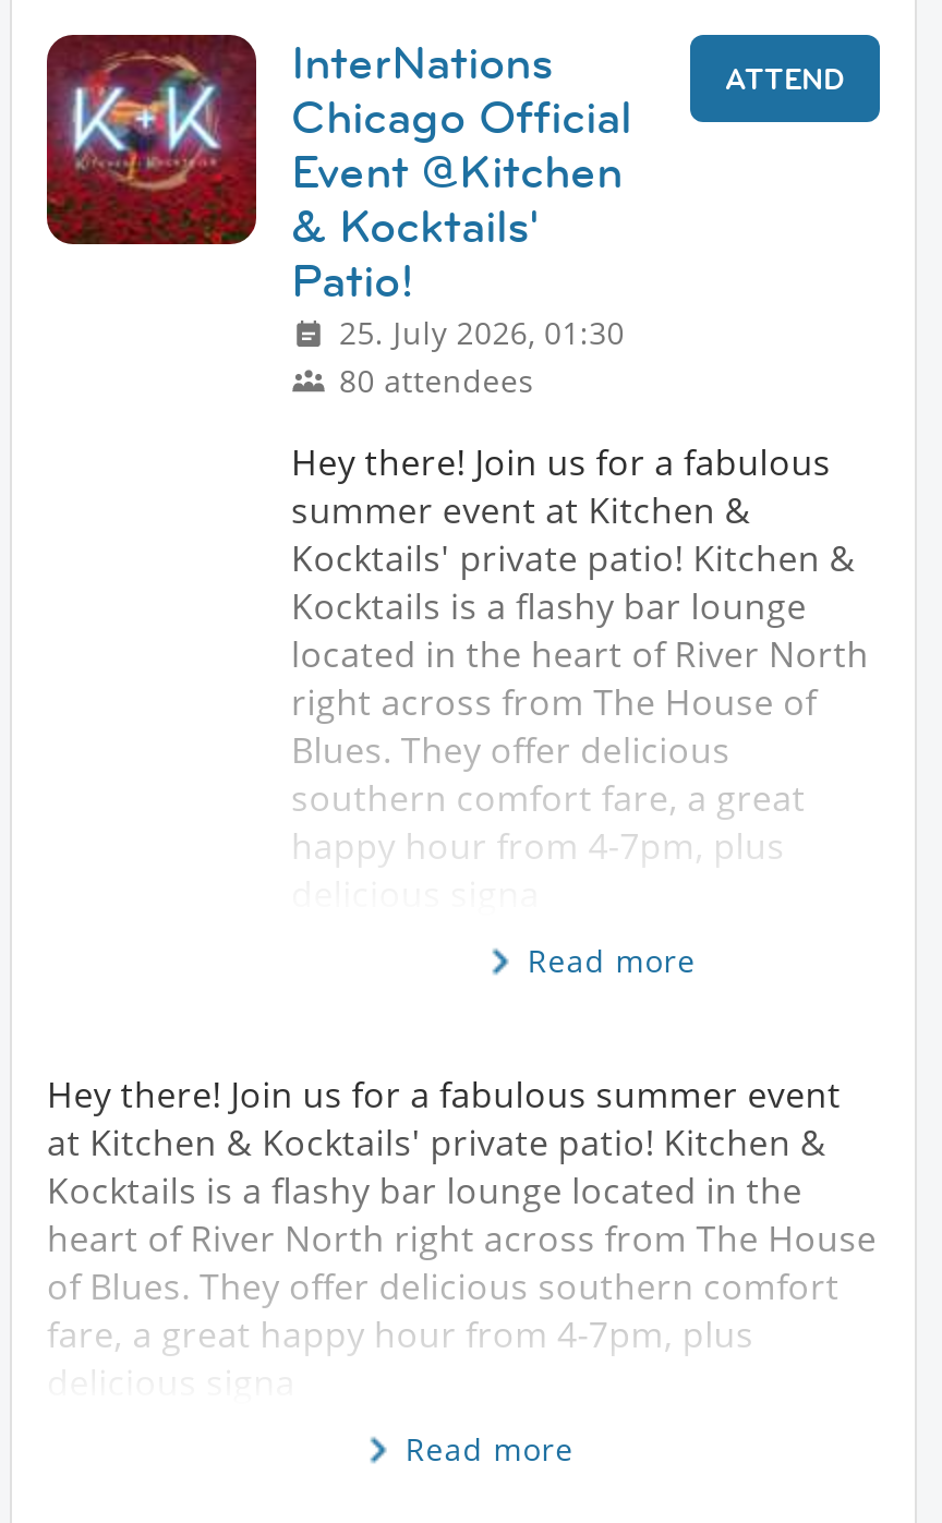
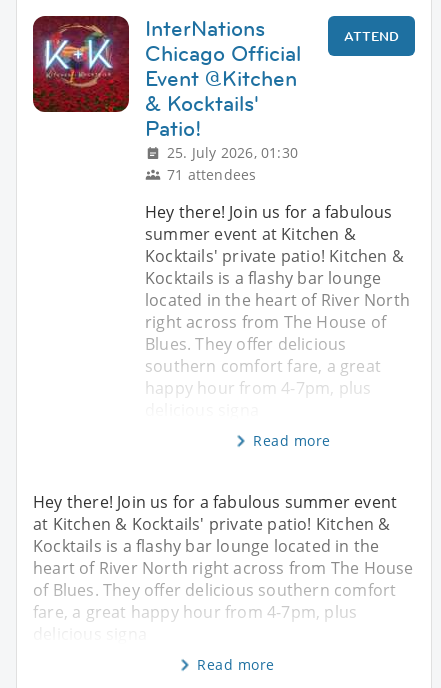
- 80 attendees
+ 71 attendees
